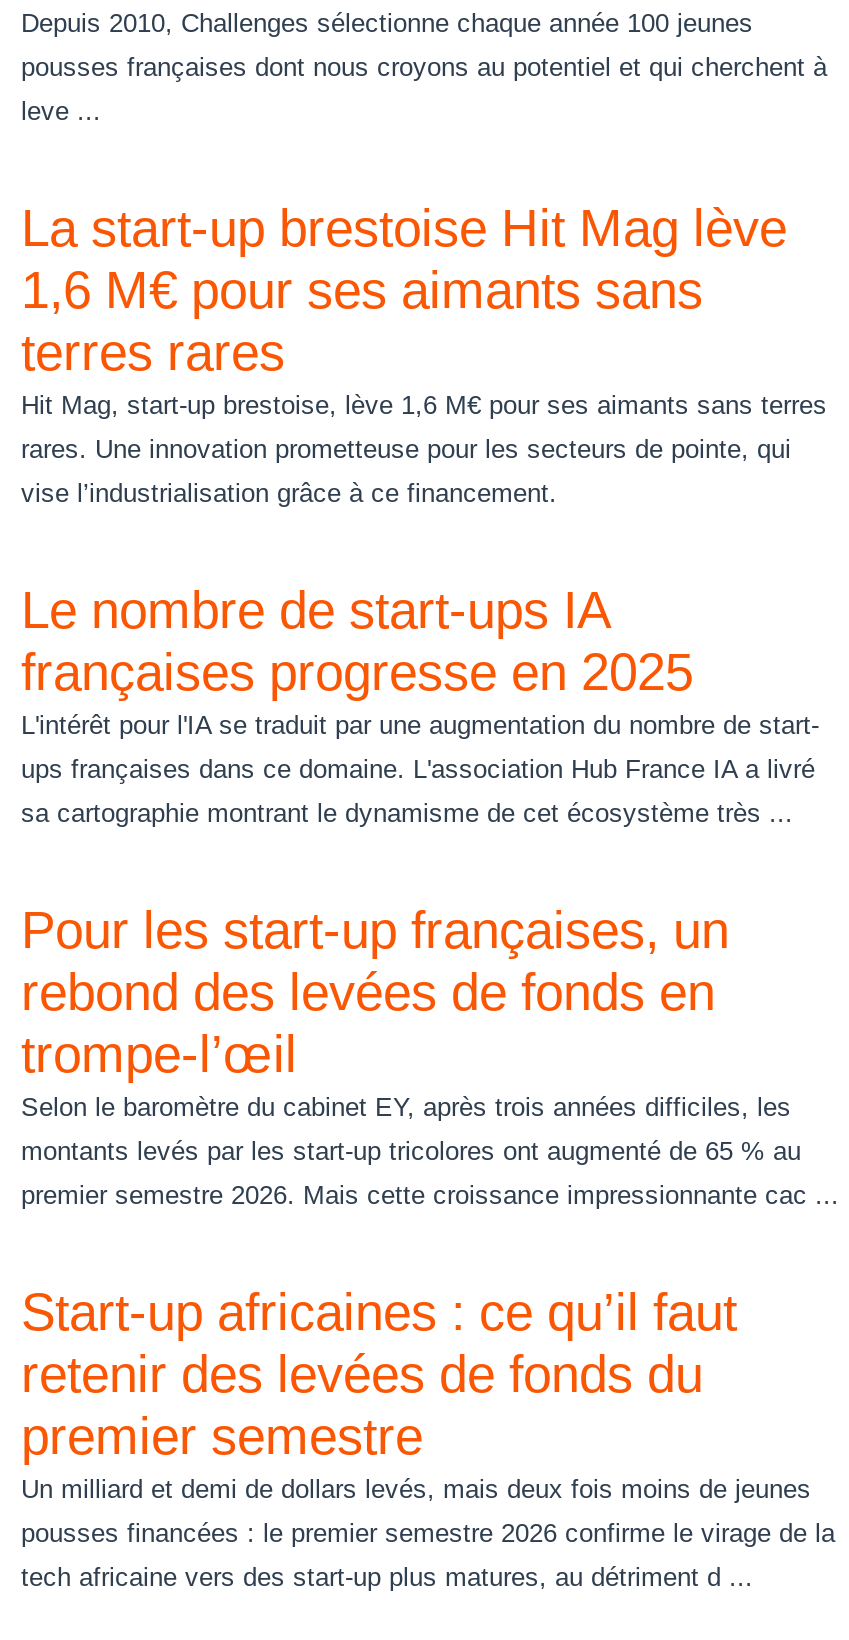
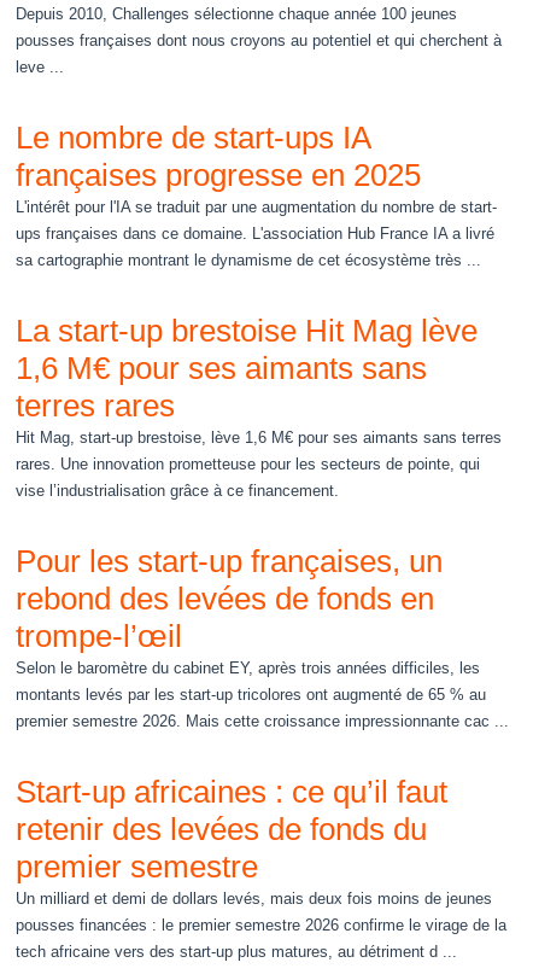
moved down: La start-up brestoise Hit Mag lève | 1,6 M€ pour ses aimants sans | terres rares | Hit Mag, start-up brestoise, lève 1,6 M€ pour ses aimants sans terres | rares. Une innovation prometteuse pour les secteurs de pointe, qui | vise l’industrialisation grâce à ce financement.

moved up: Le nombre de start-ups IA | françaises progresse en 2025 | L'intérêt pour l'IA se traduit par une augmentation du nombre de start- | ups françaises dans ce domaine. L'association Hub France IA a livré | sa cartographie montrant le dynamisme de cet écosystème très ...
